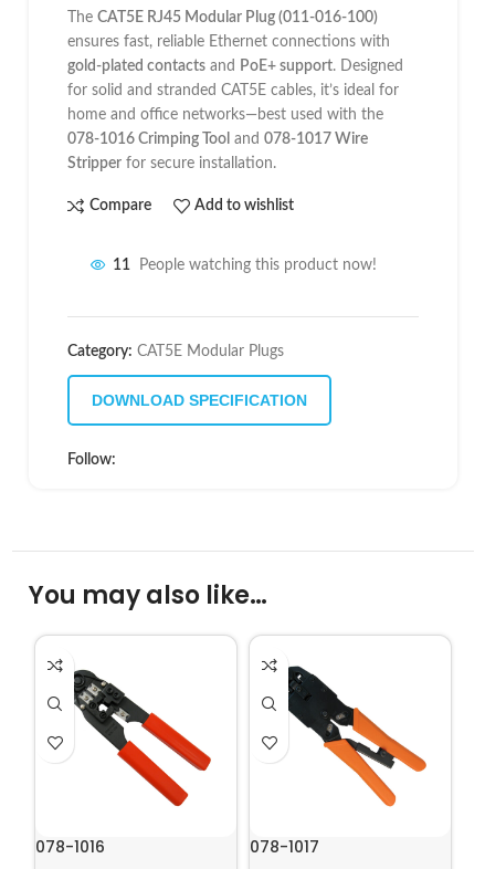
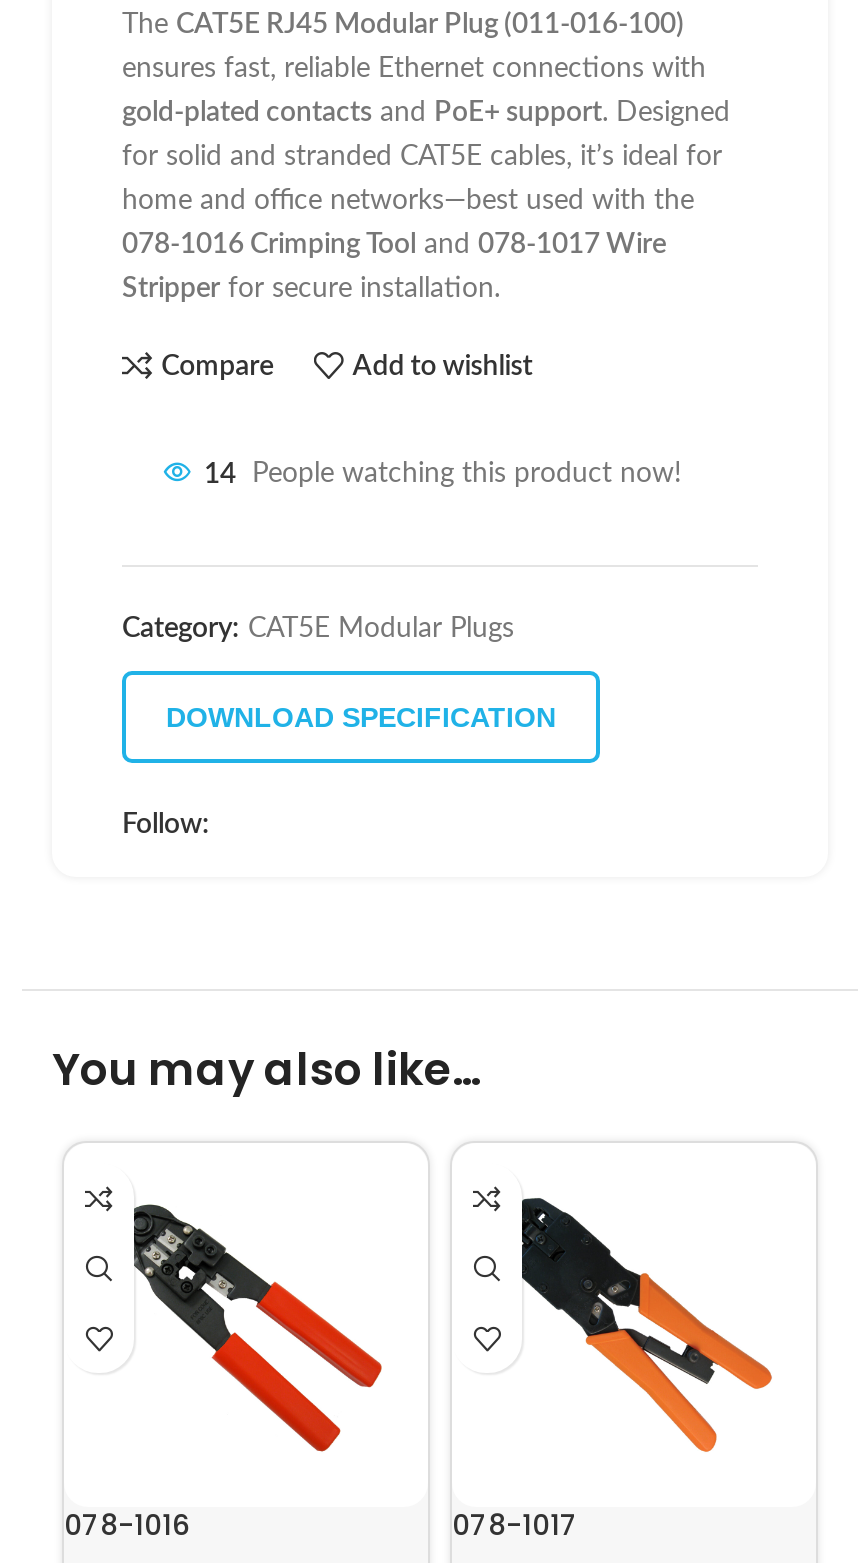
- 11 People watching this product now!
+ 14 People watching this product now!
